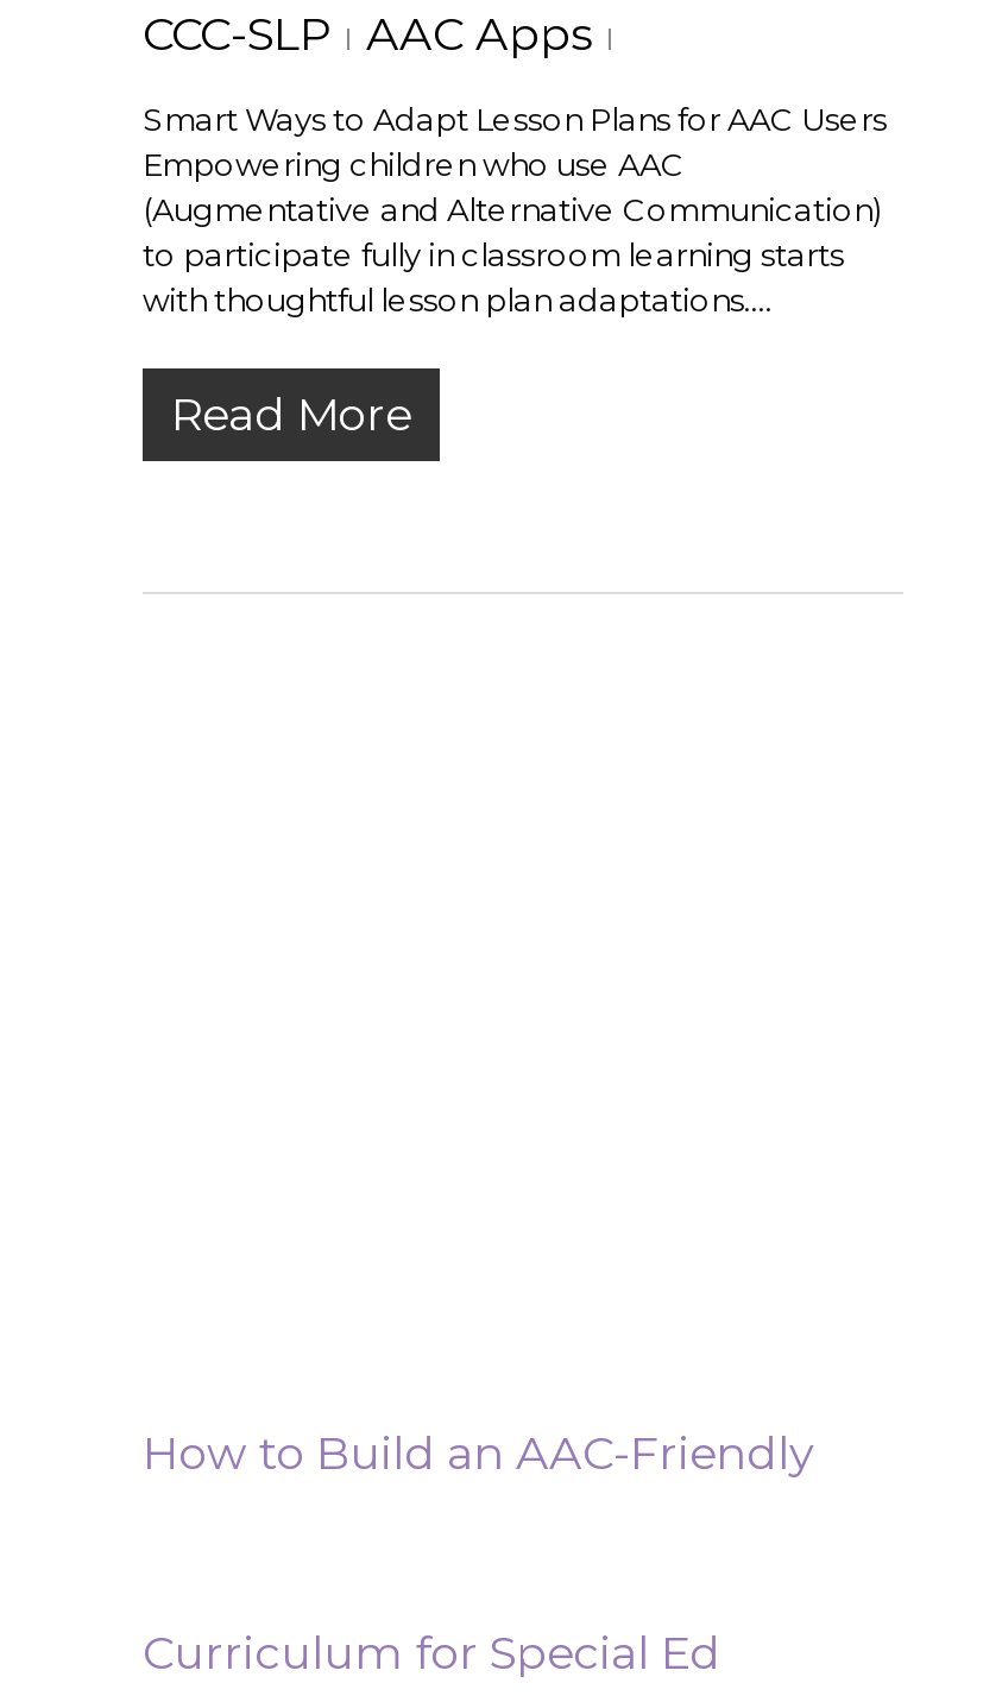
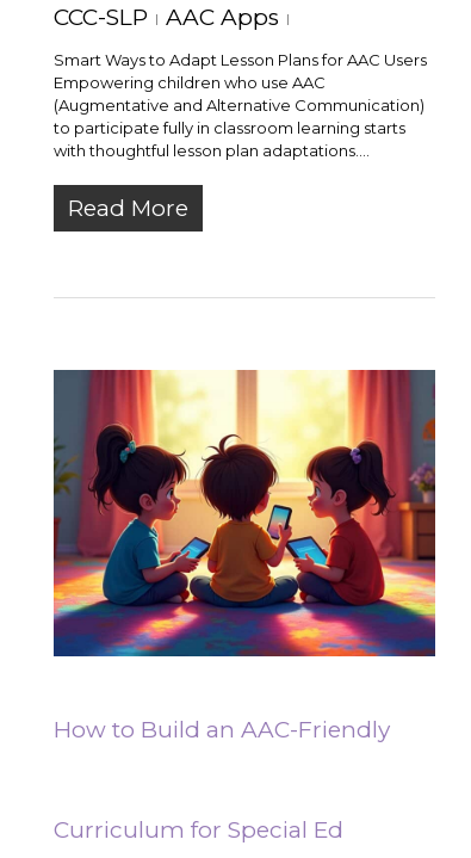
+ [image]
